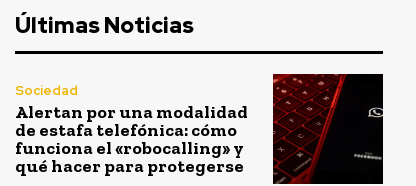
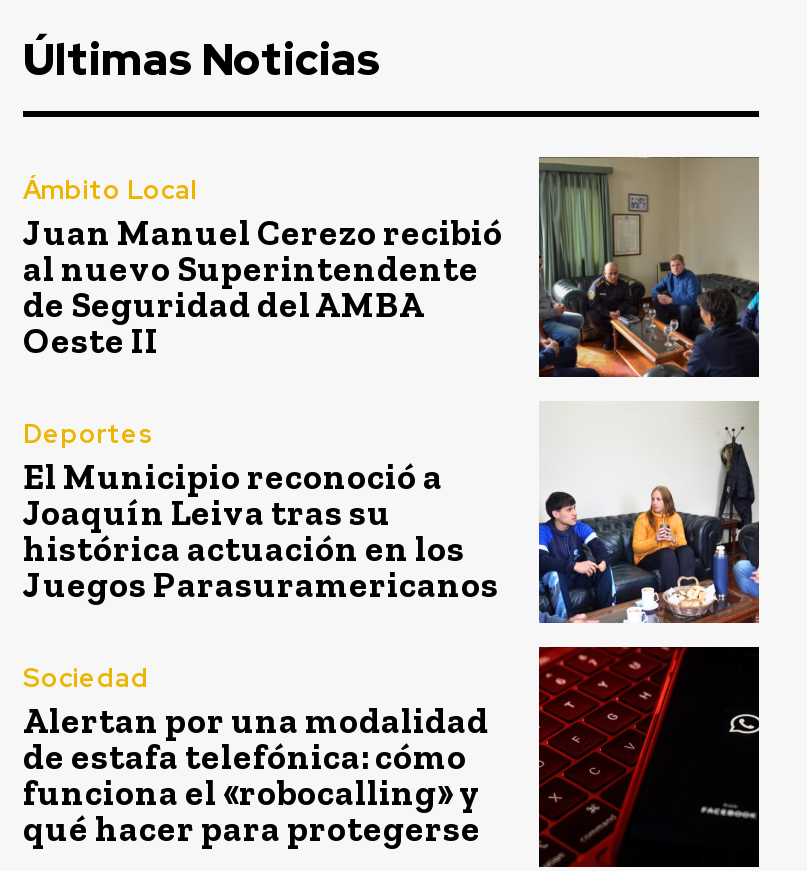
+ [image]
+ Ámbito Local
+ Juan Manuel Cerezo recibió
+ al nuevo Superintendente
+ de Seguridad del AMBA
+ Oeste II
+ Deportes
+ El Municipio reconoció a
+ Joaquín Leiva tras su
+ histórica actuación en los
+ Juegos Parasuramericanos

+ [image]
